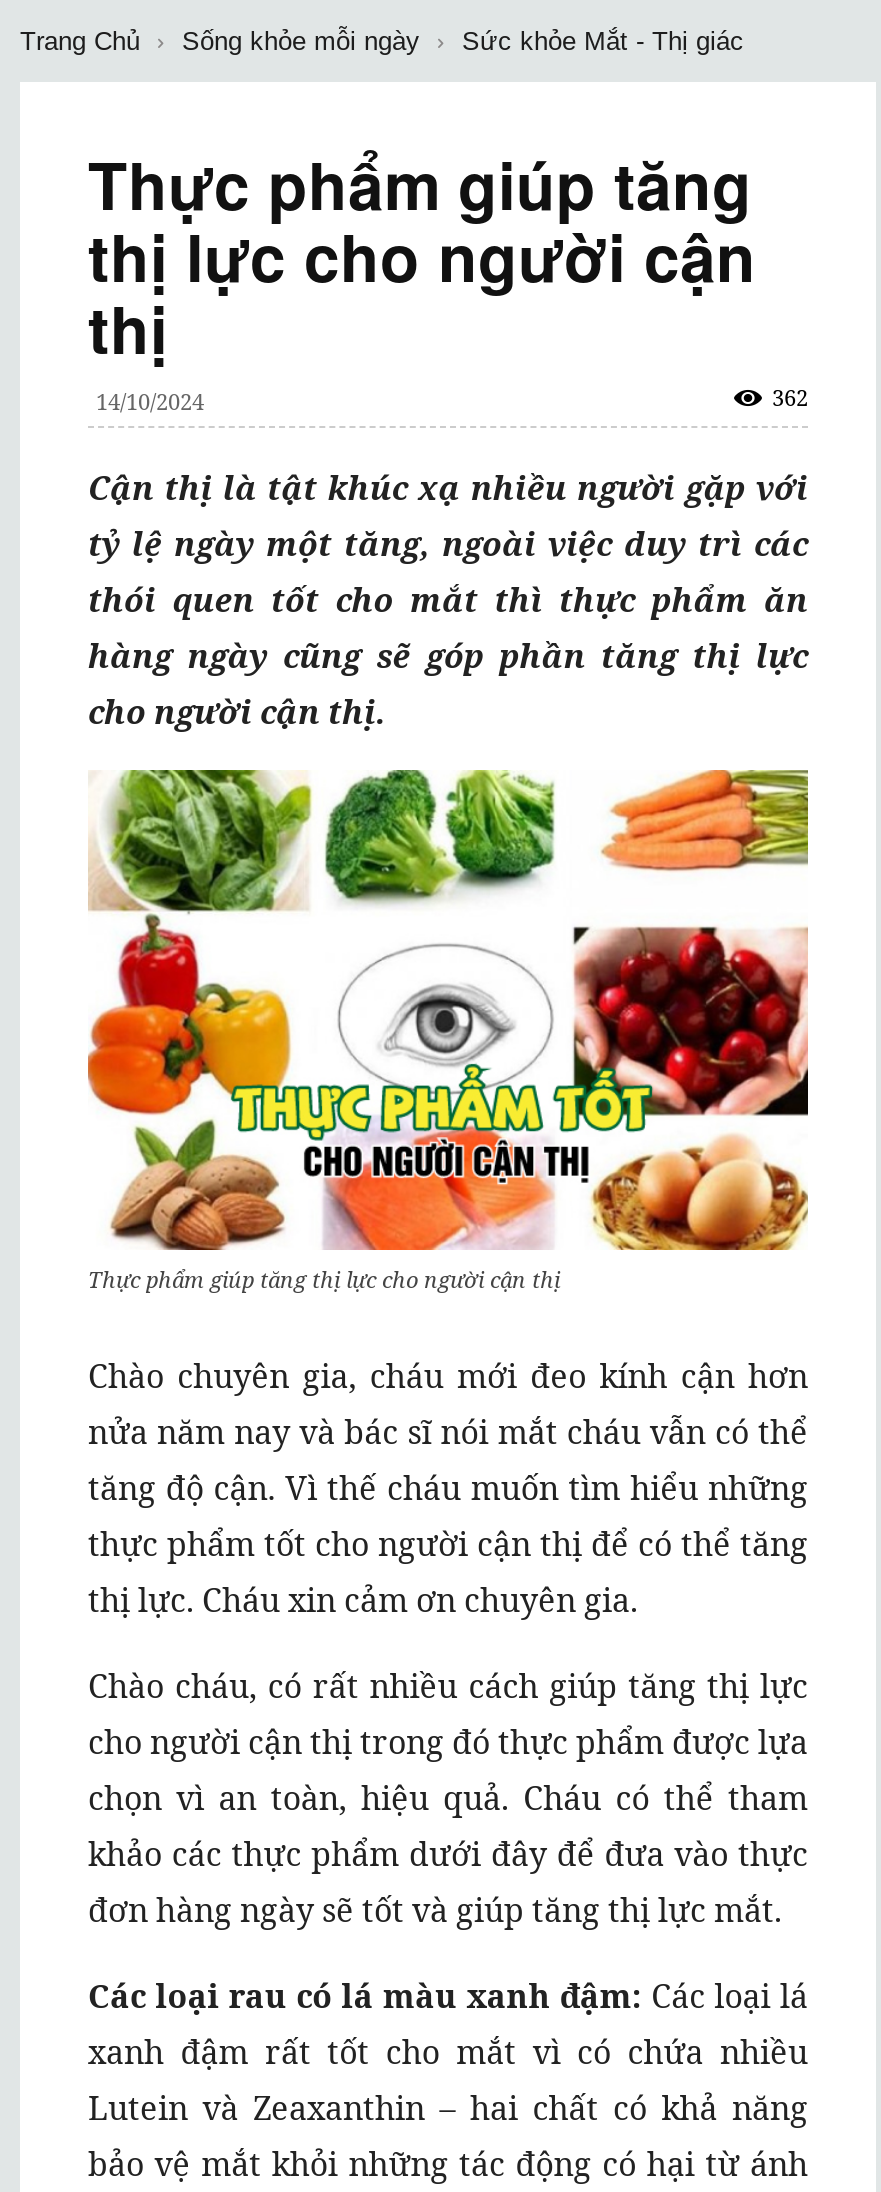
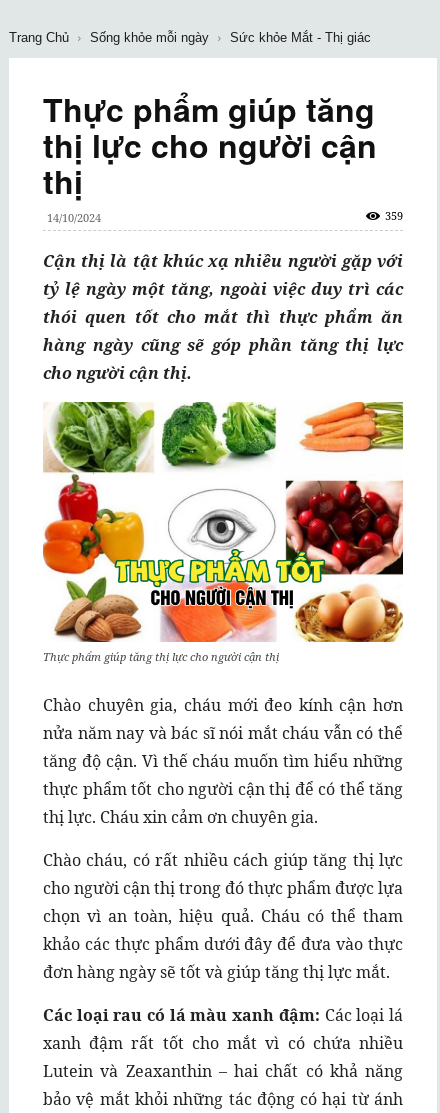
- 362
+ 359
